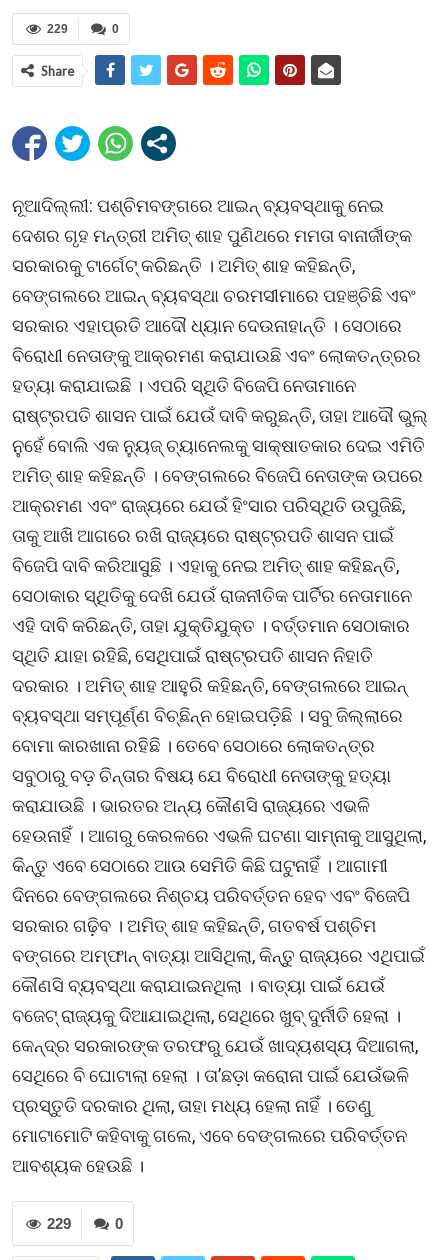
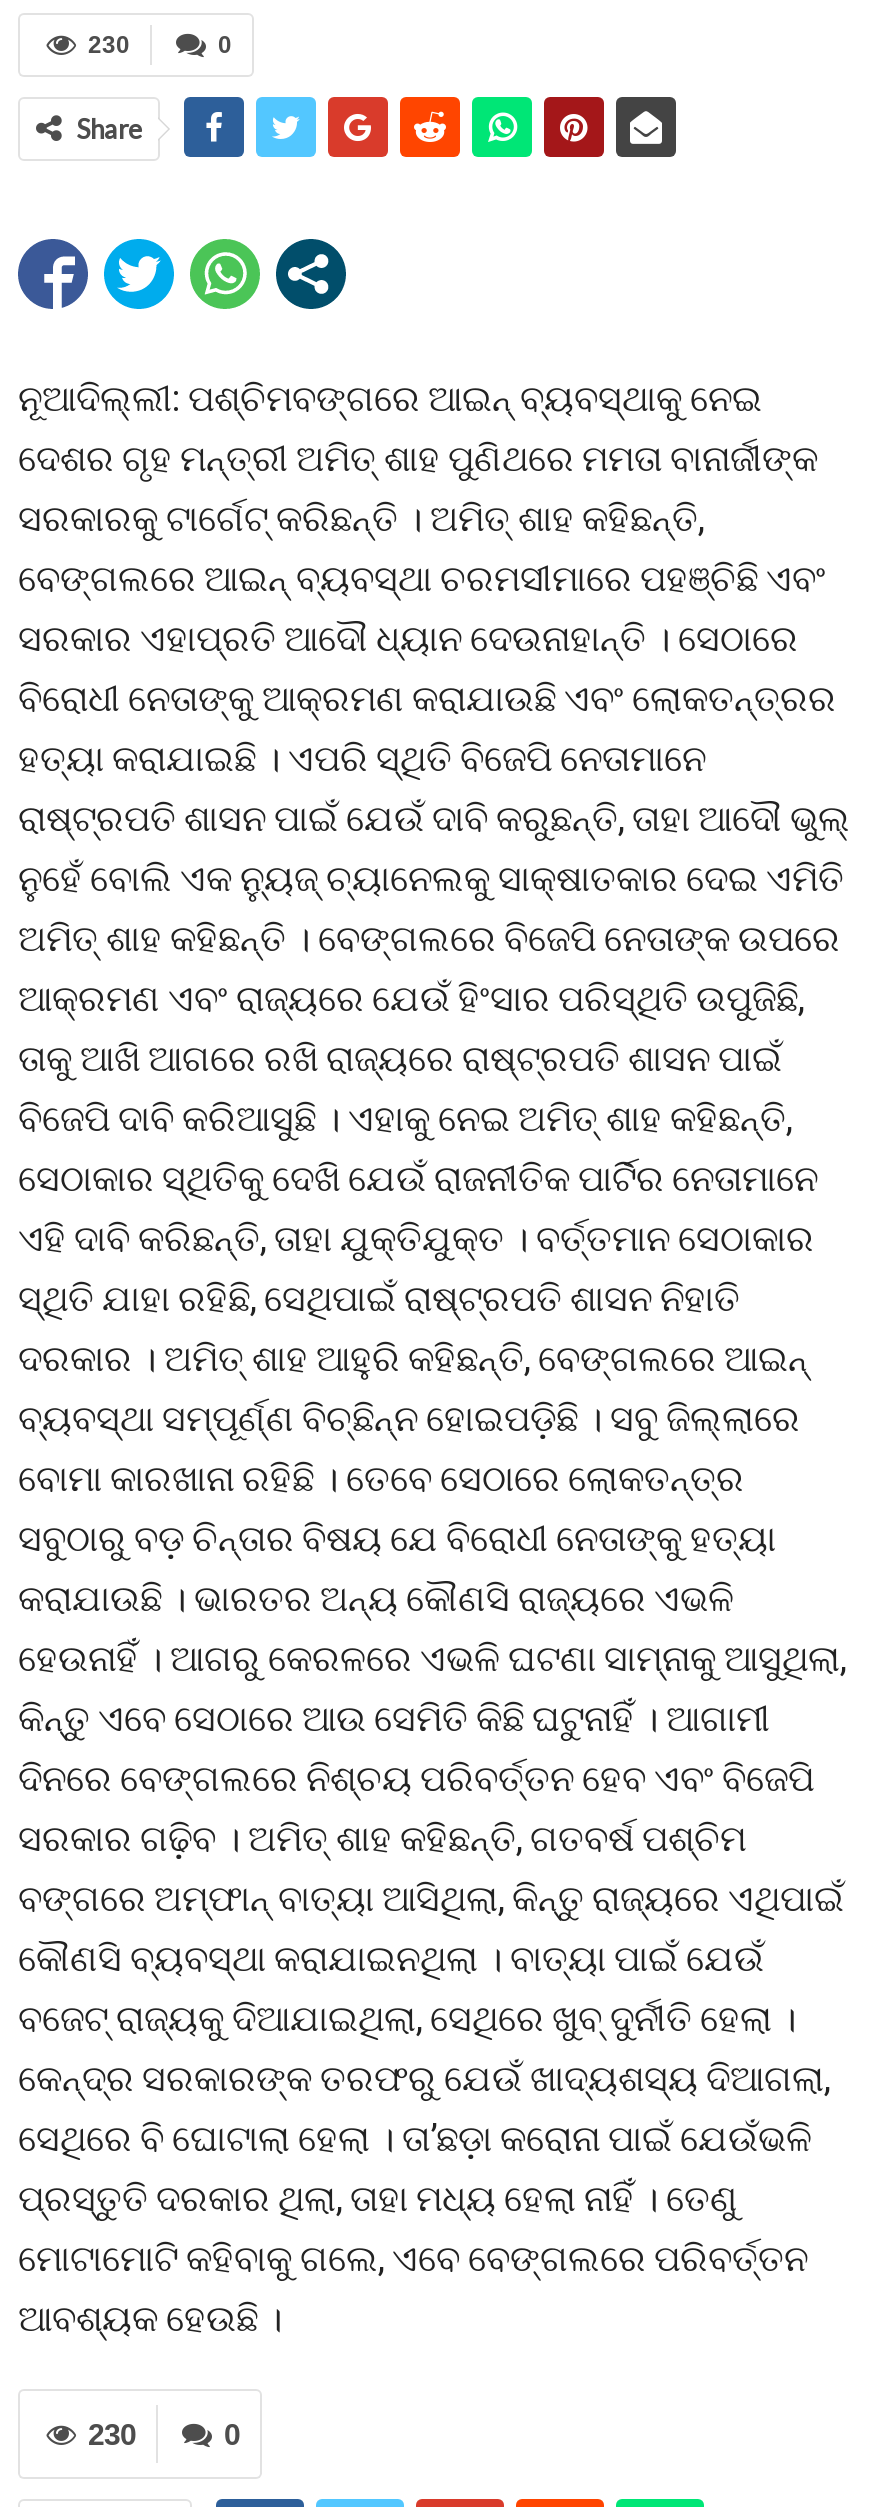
- 229
+ 230

- 229
+ 230
